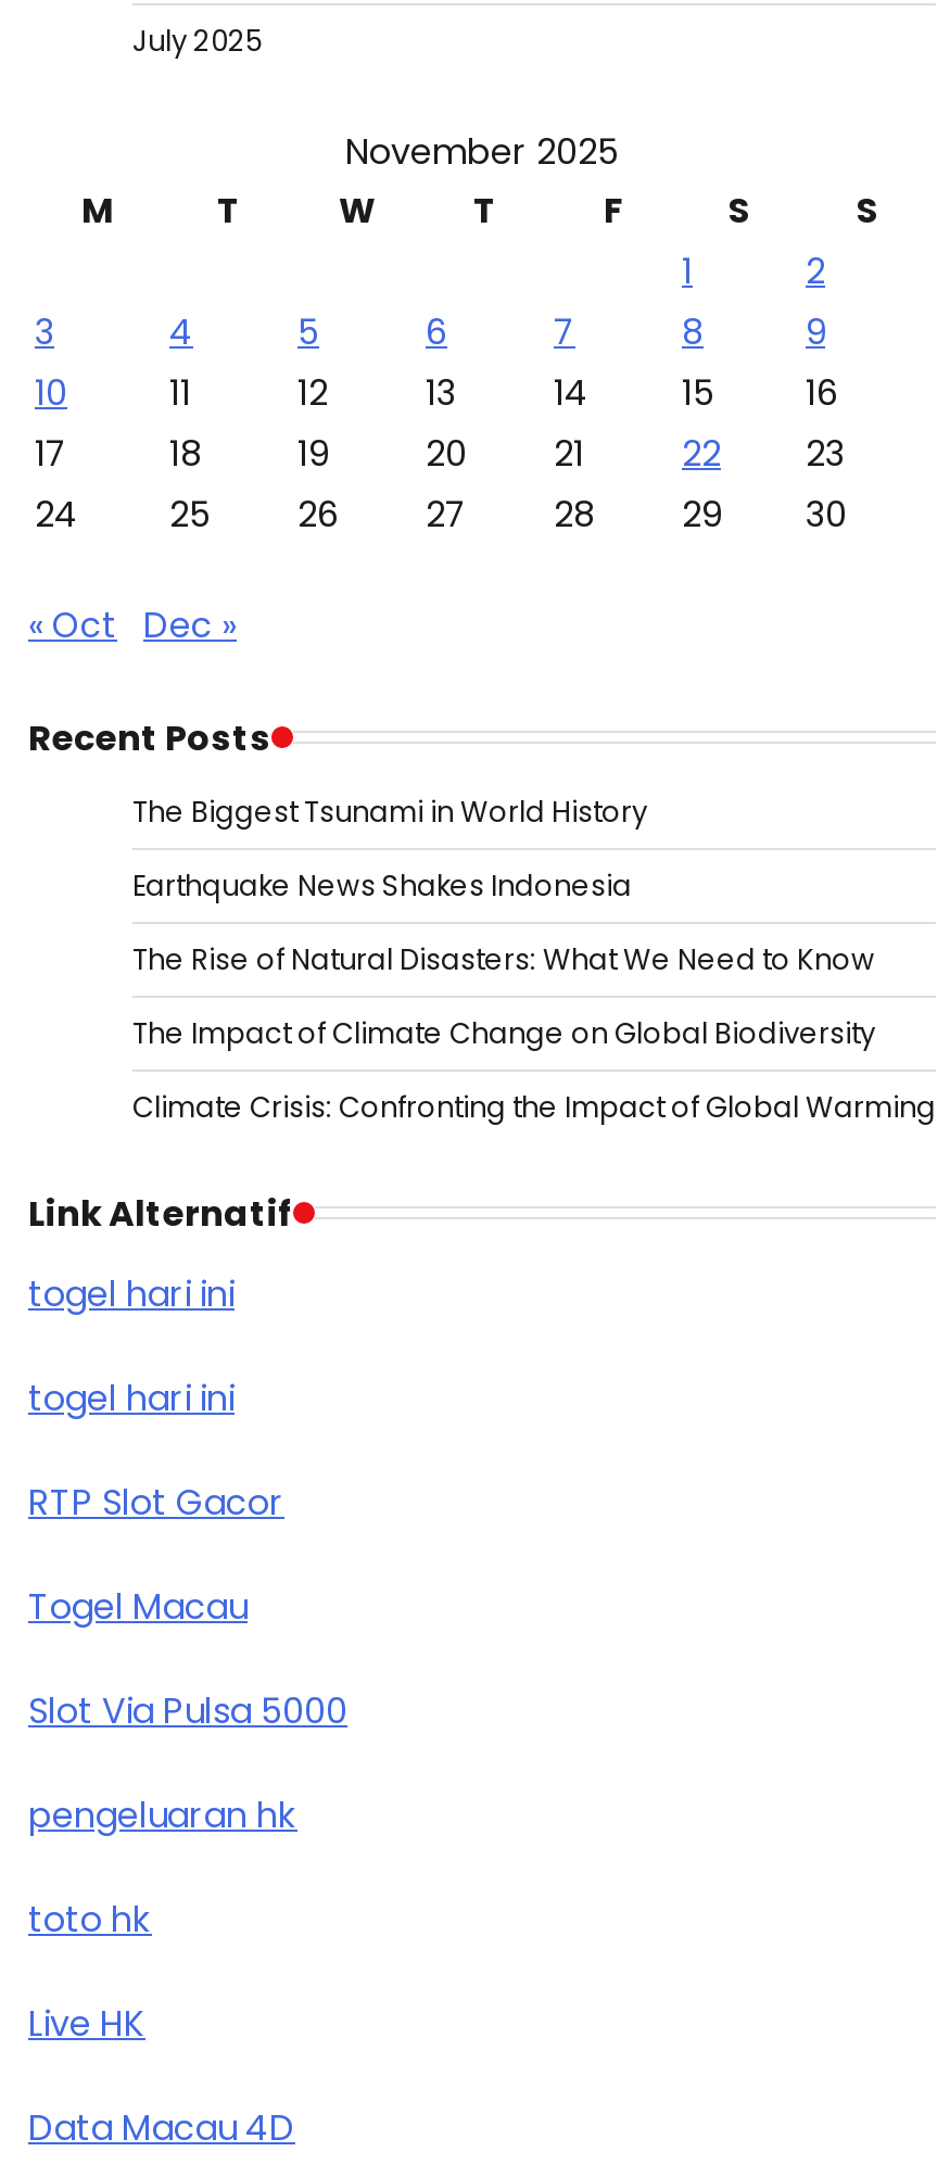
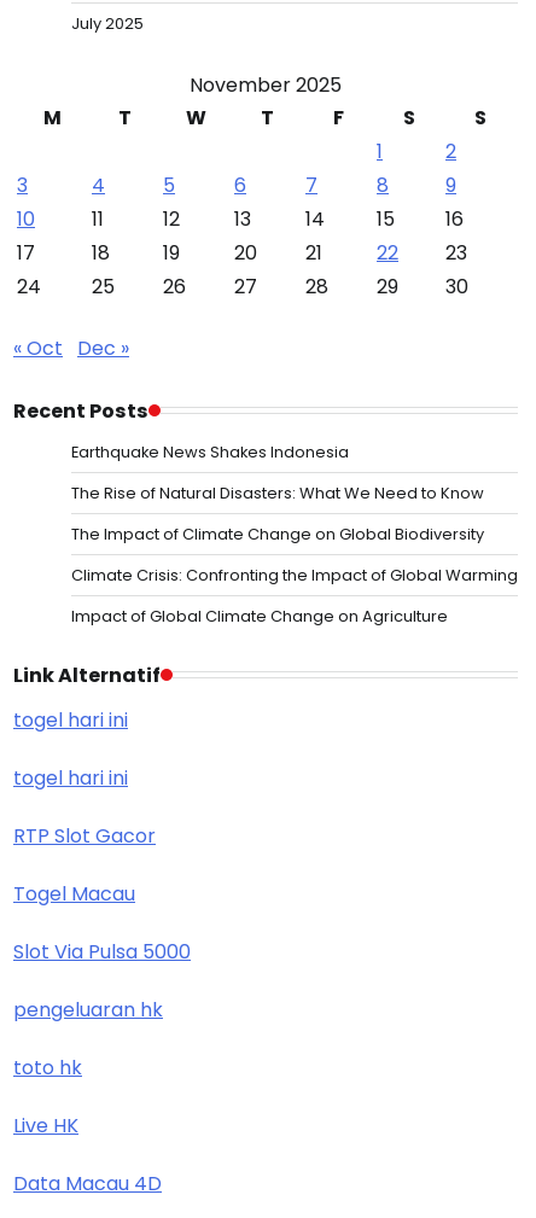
- The Biggest Tsunami in World History

moved up: Earthquake News Shakes Indonesia | The Rise of Natural Disasters: What We Need to Know | The Impact of Climate Change on Global Biodiversity | Climate Crisis: Confronting the Impact of Global Warming

+ Impact of Global Climate Change on Agriculture
